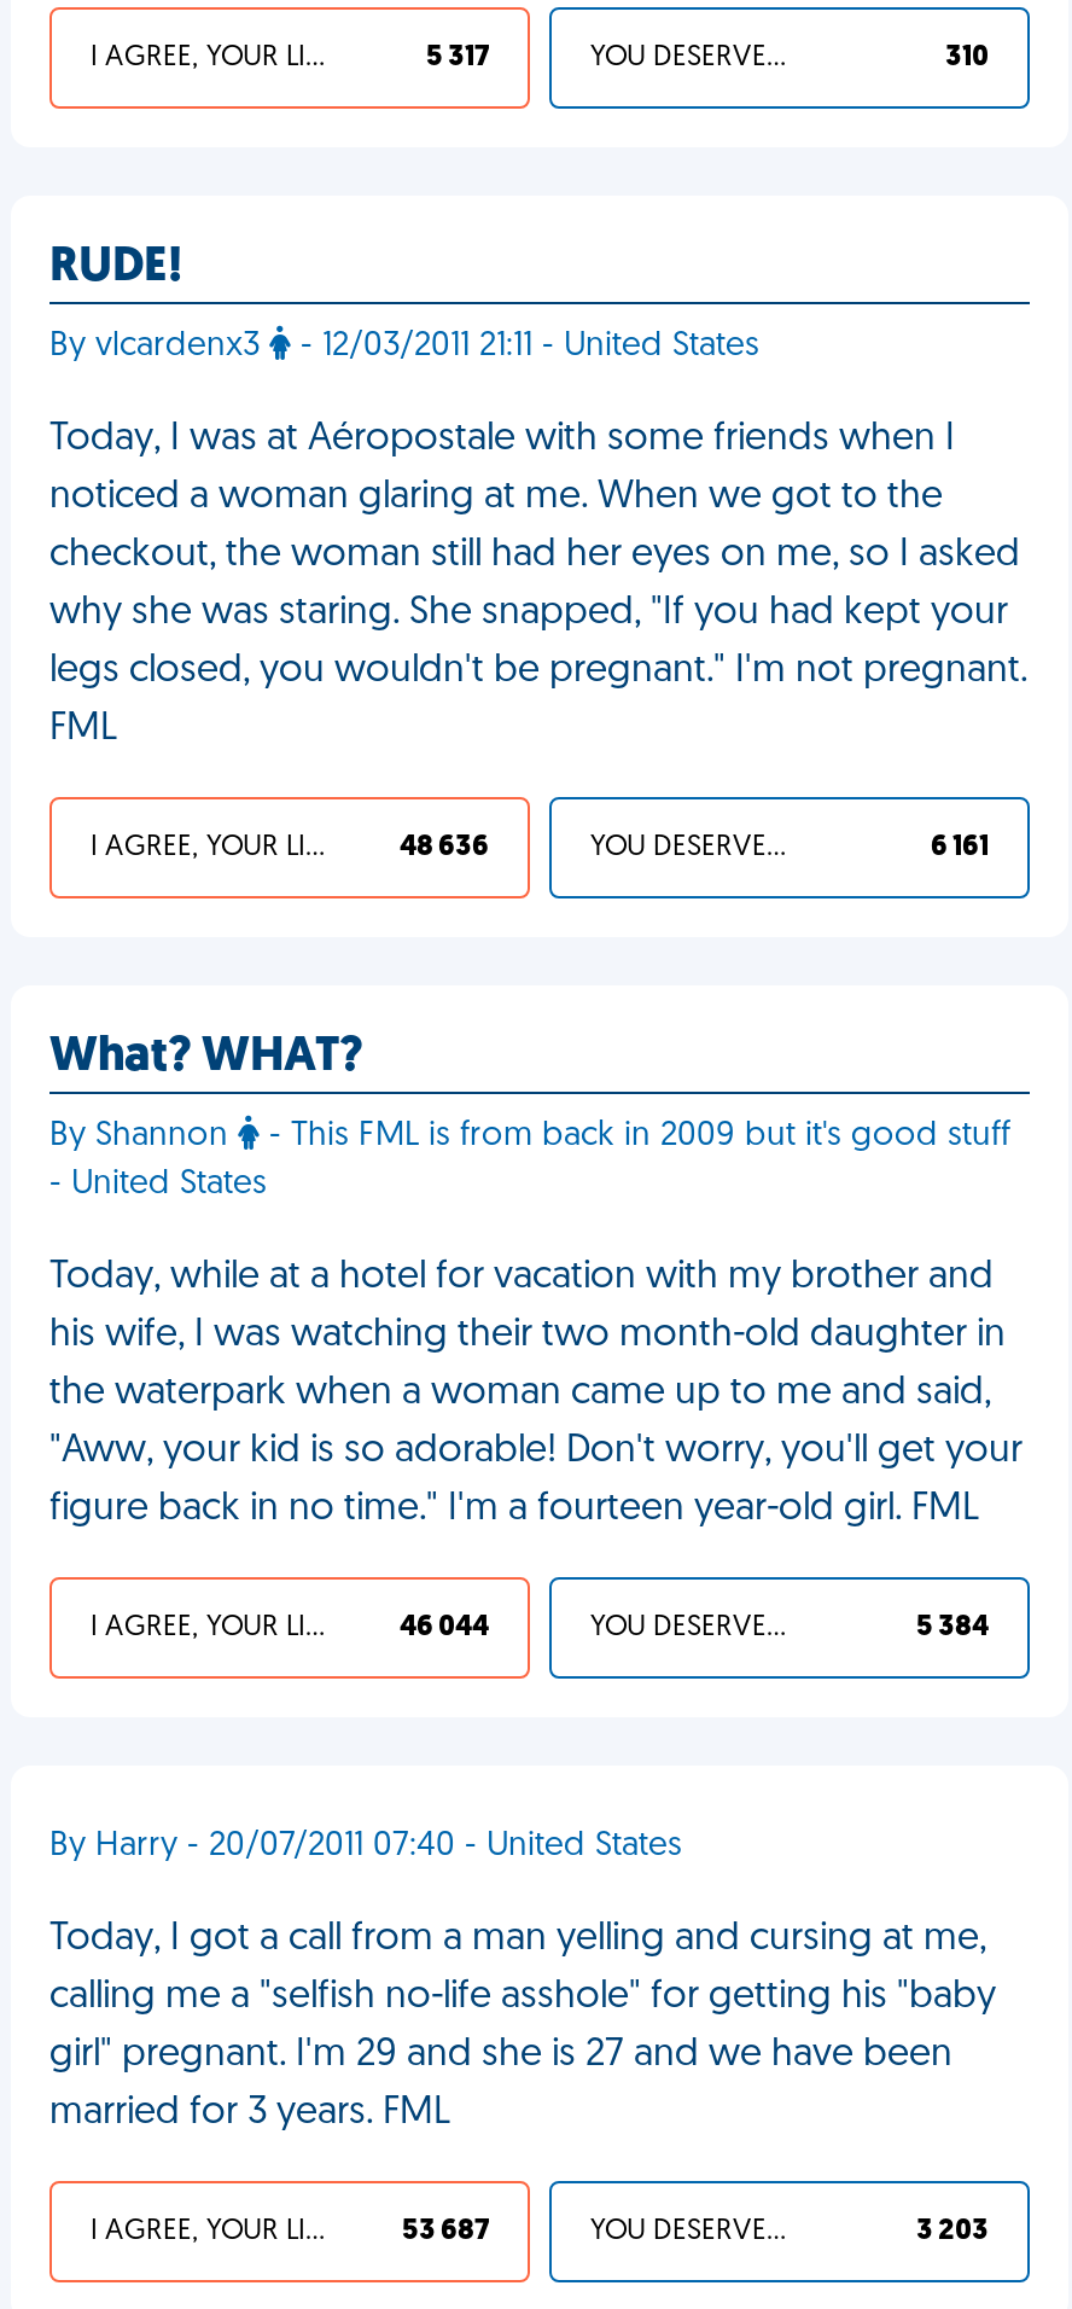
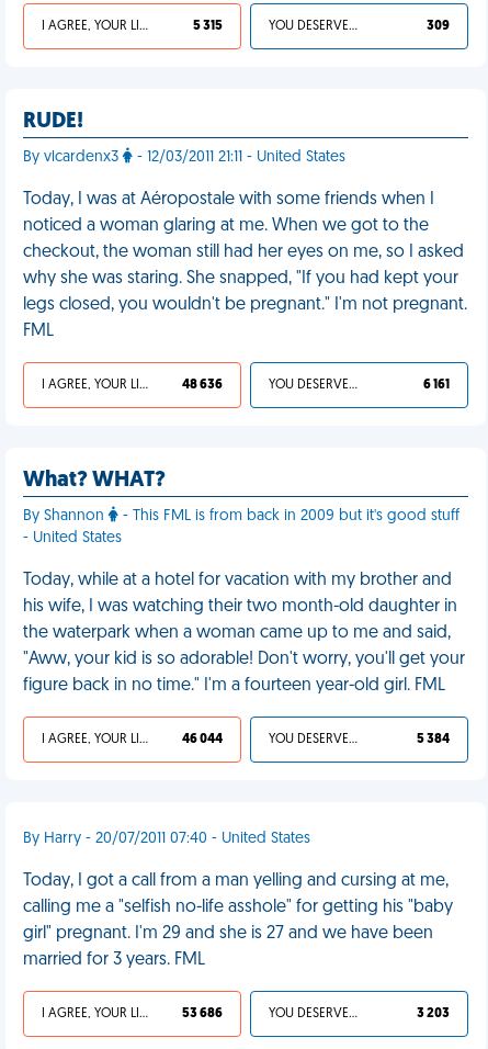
- 5 317
+ 5 315

- 310
+ 309

- 53 687
+ 53 686
